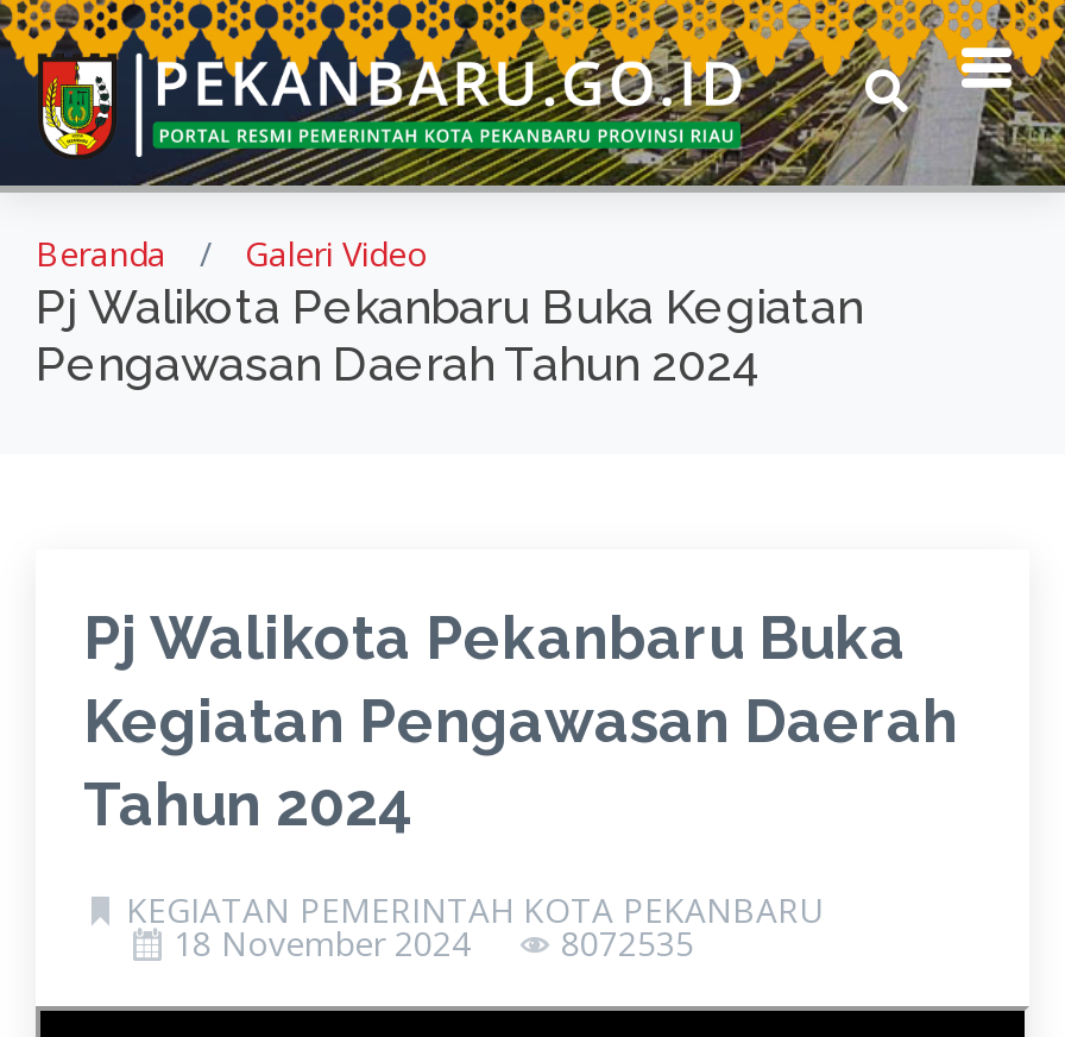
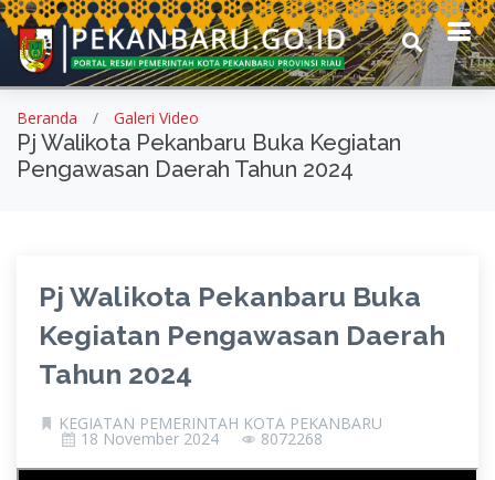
- 18 November 2024 8072535
+ 18 November 2024 8072268
